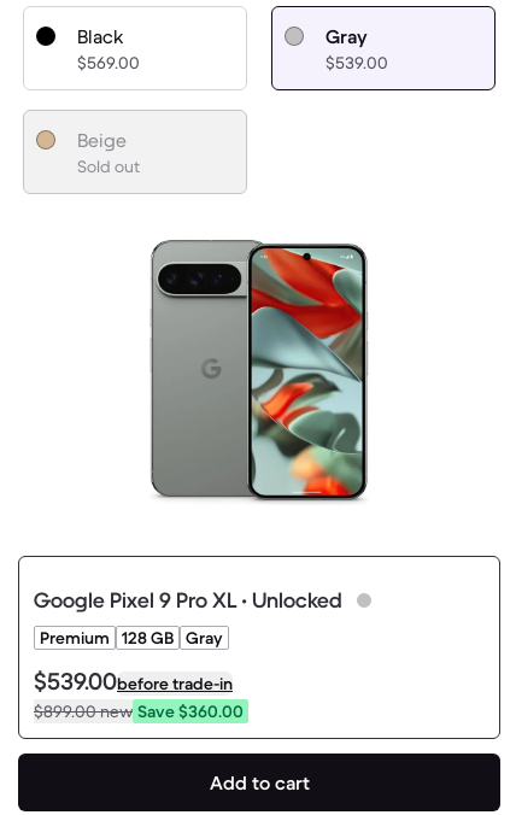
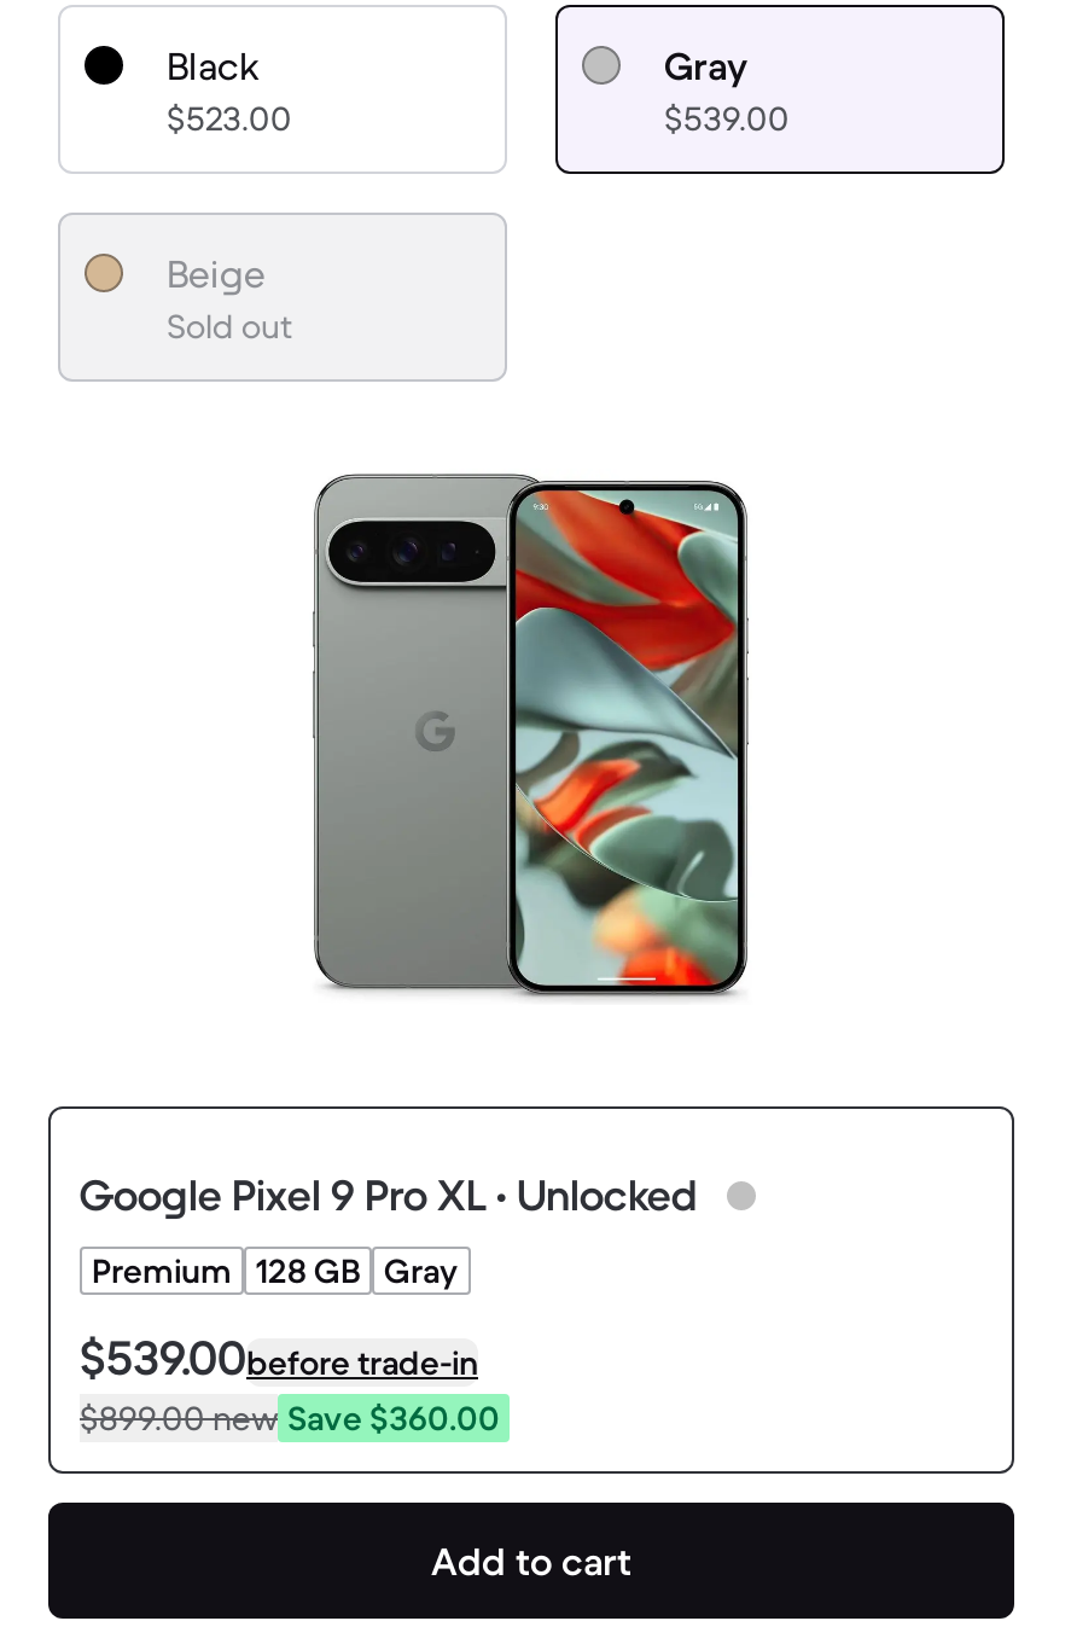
- $569.00
+ $523.00
